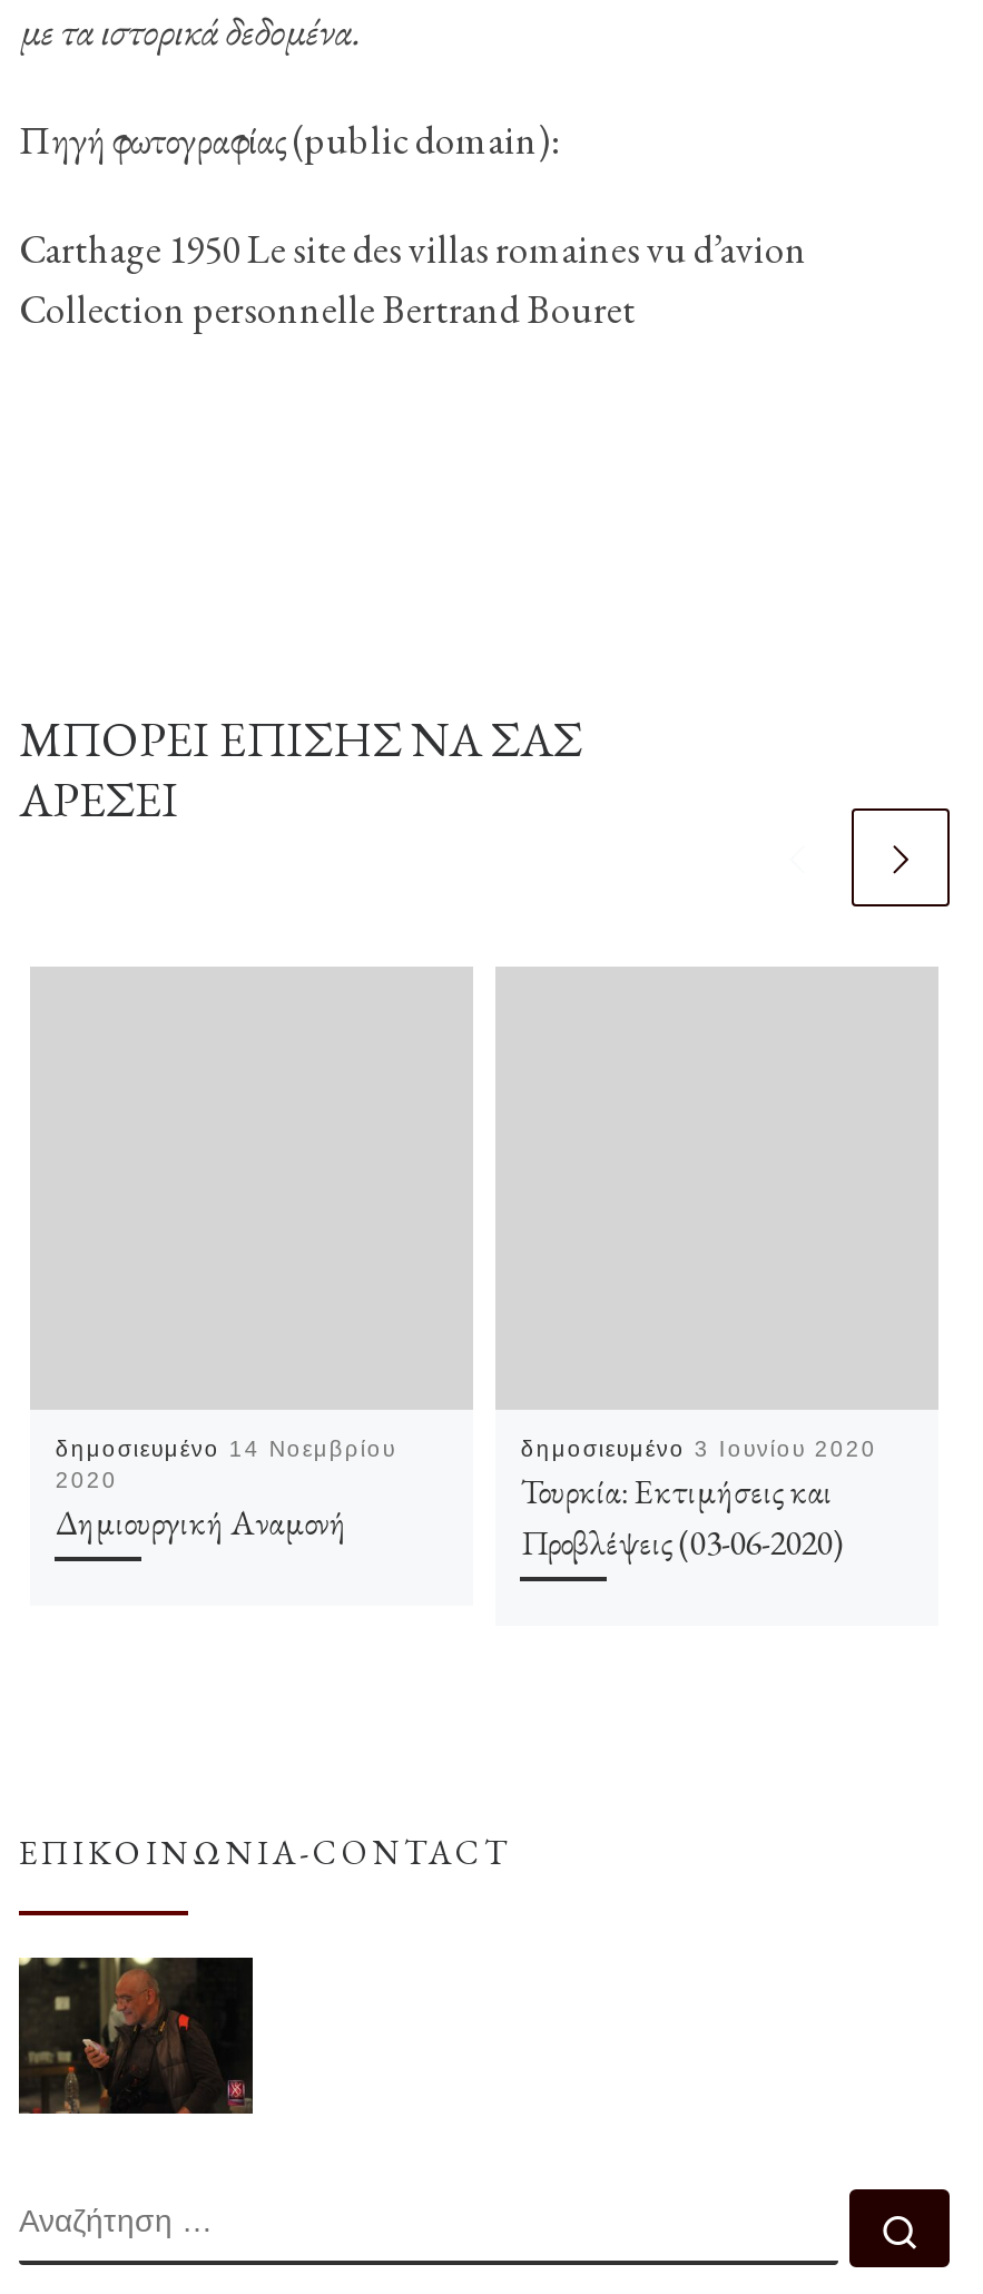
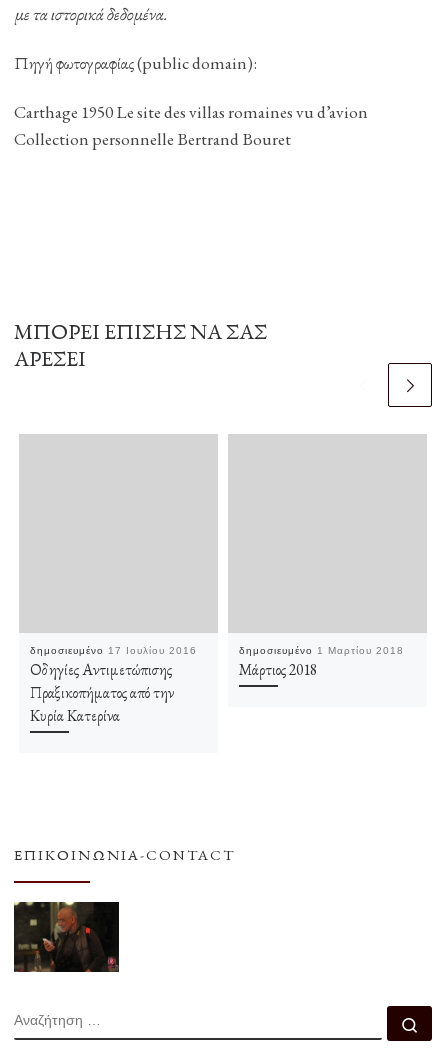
- δημοσιευμένο 14 Νοεμβρίου
- 2020
- Δημιουργική Αναμονή
+ δημοσιευμένο 17 Ιουλίου 2016
+ Οδηγίες Αντιμετώπισης
+ Πραξικοπήματος από την
+ Κυρία Κατερίνα

- δημοσιευμένο 3 Ιουνίου 2020
- Τουρκία: Εκτιμήσεις και
- Προβλέψεις (03-06-2020)
+ δημοσιευμένο 1 Μαρτίου 2018
+ Μάρτιος 2018
